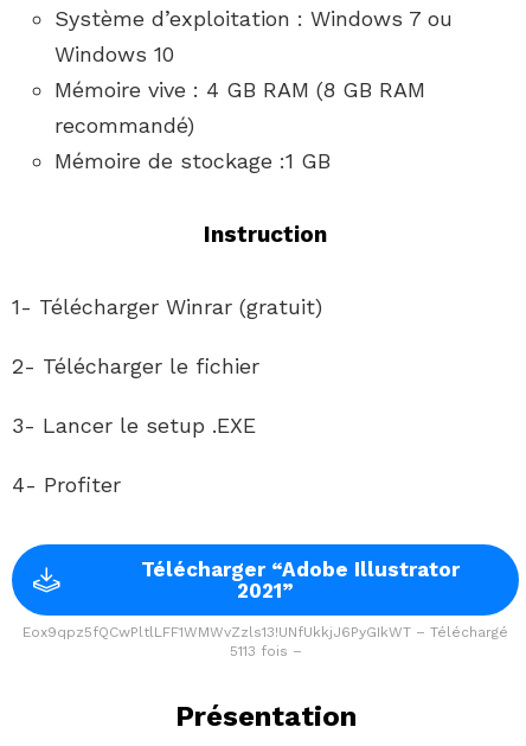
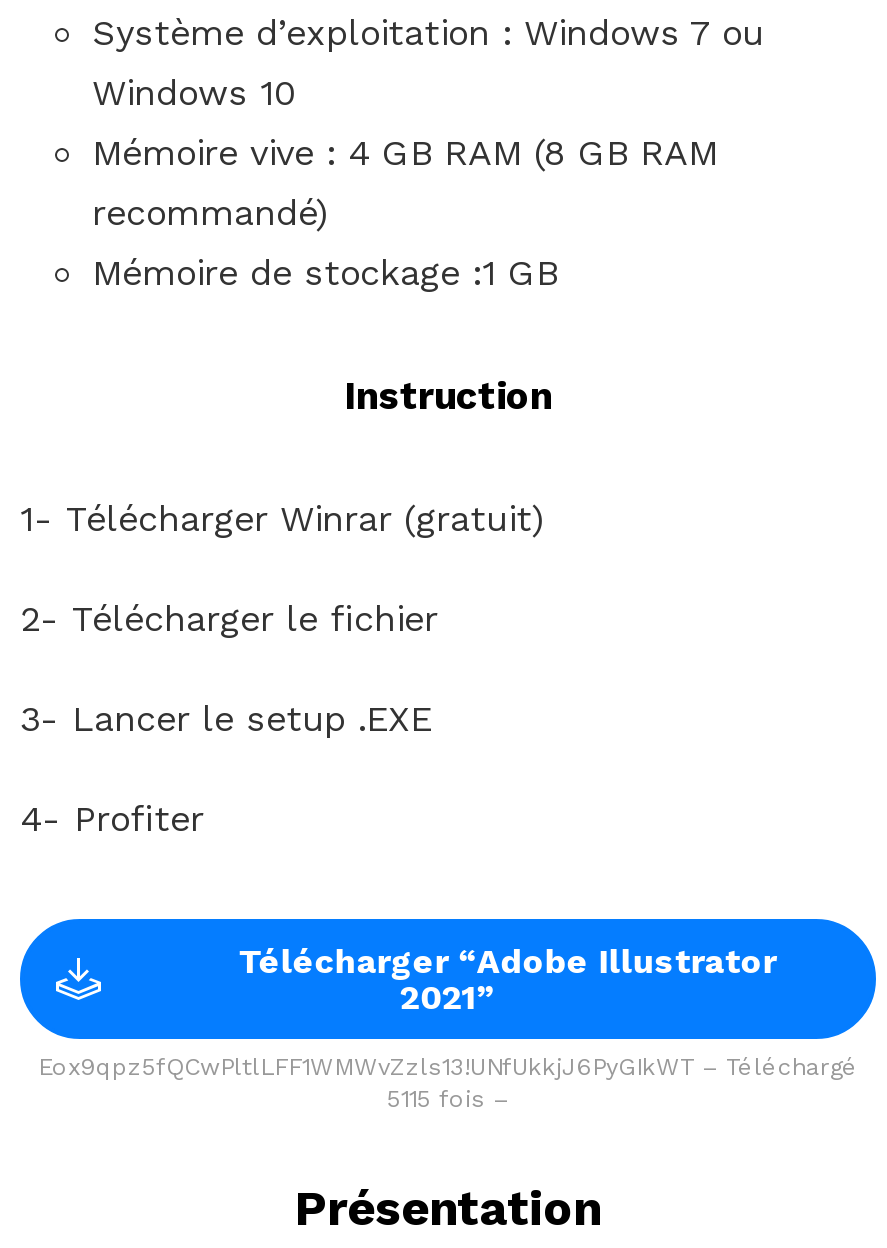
- 5113 fois –
+ 5115 fois –
